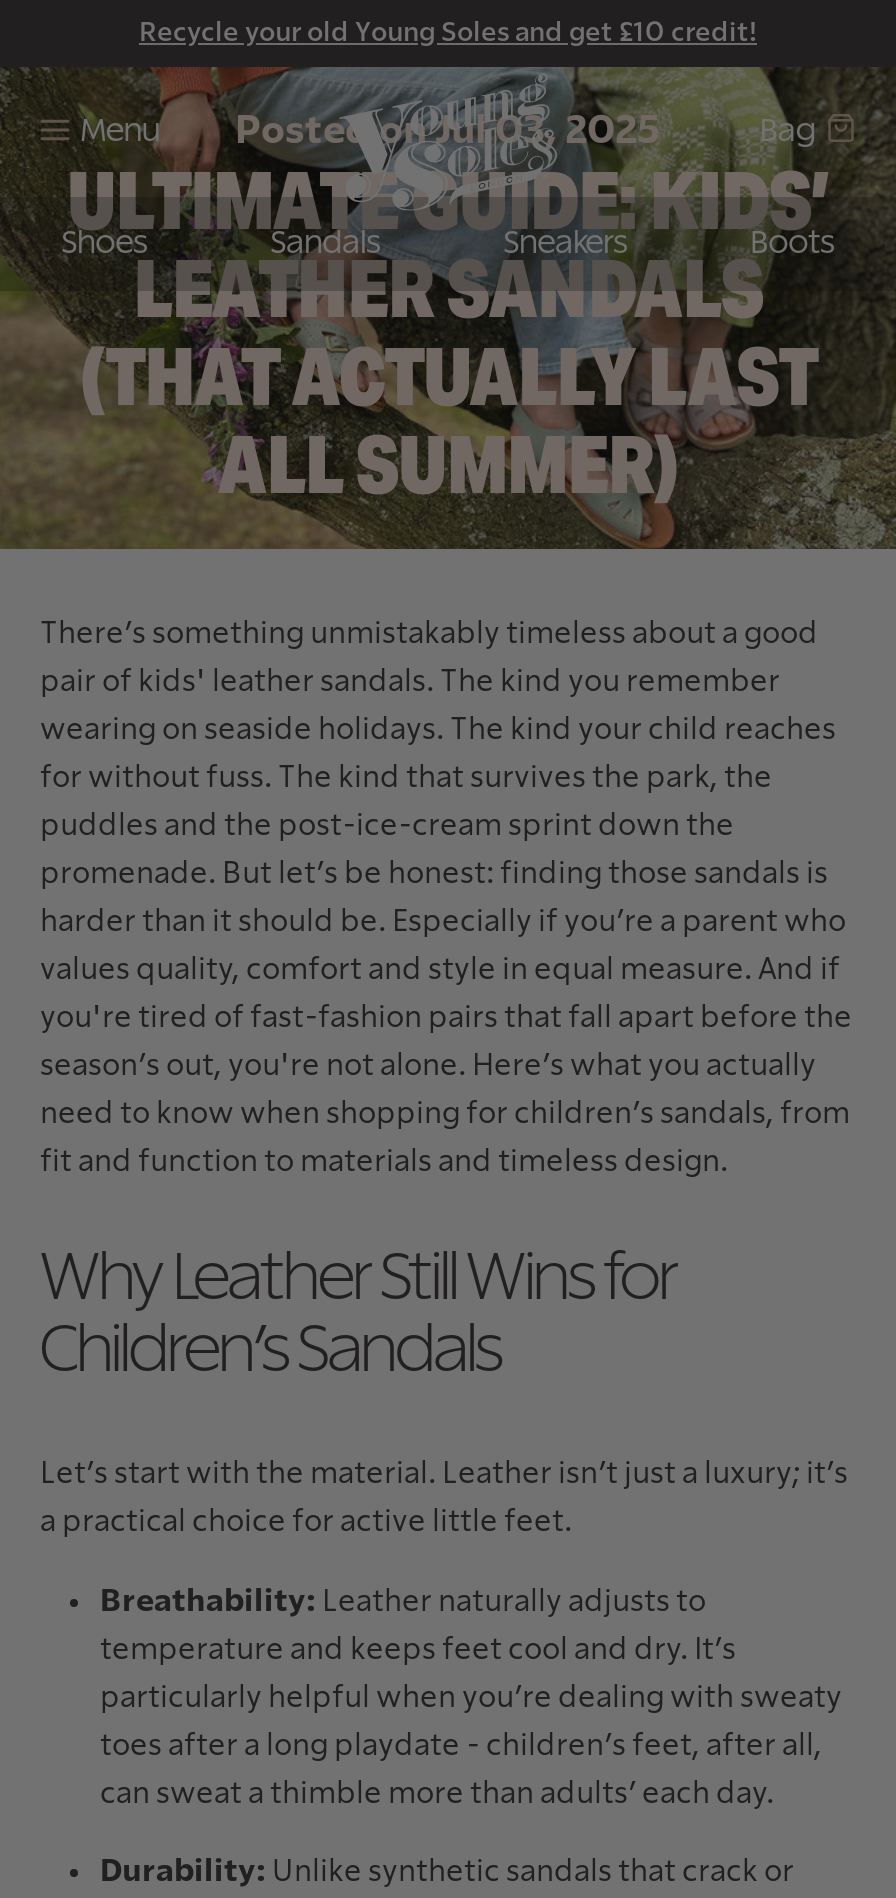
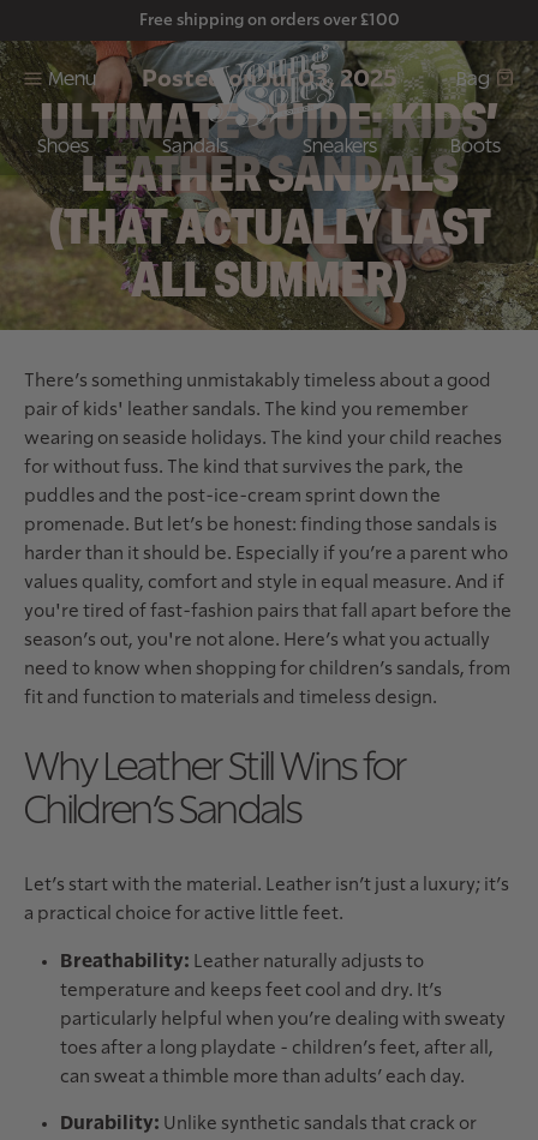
- Recycle your old Young Soles and get £10 credit!
+ Free shipping on orders over £100
